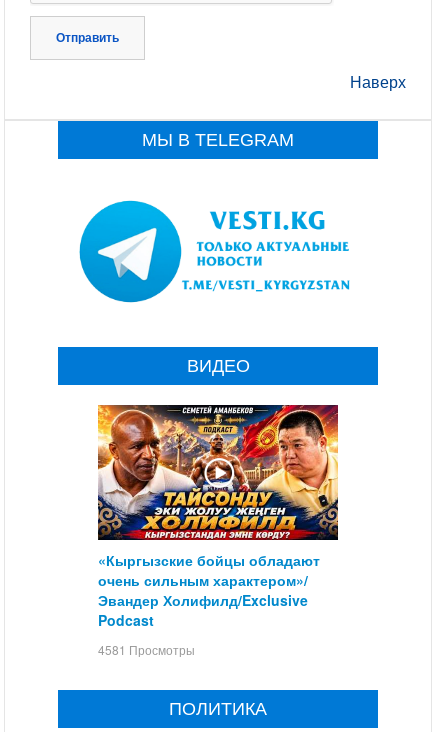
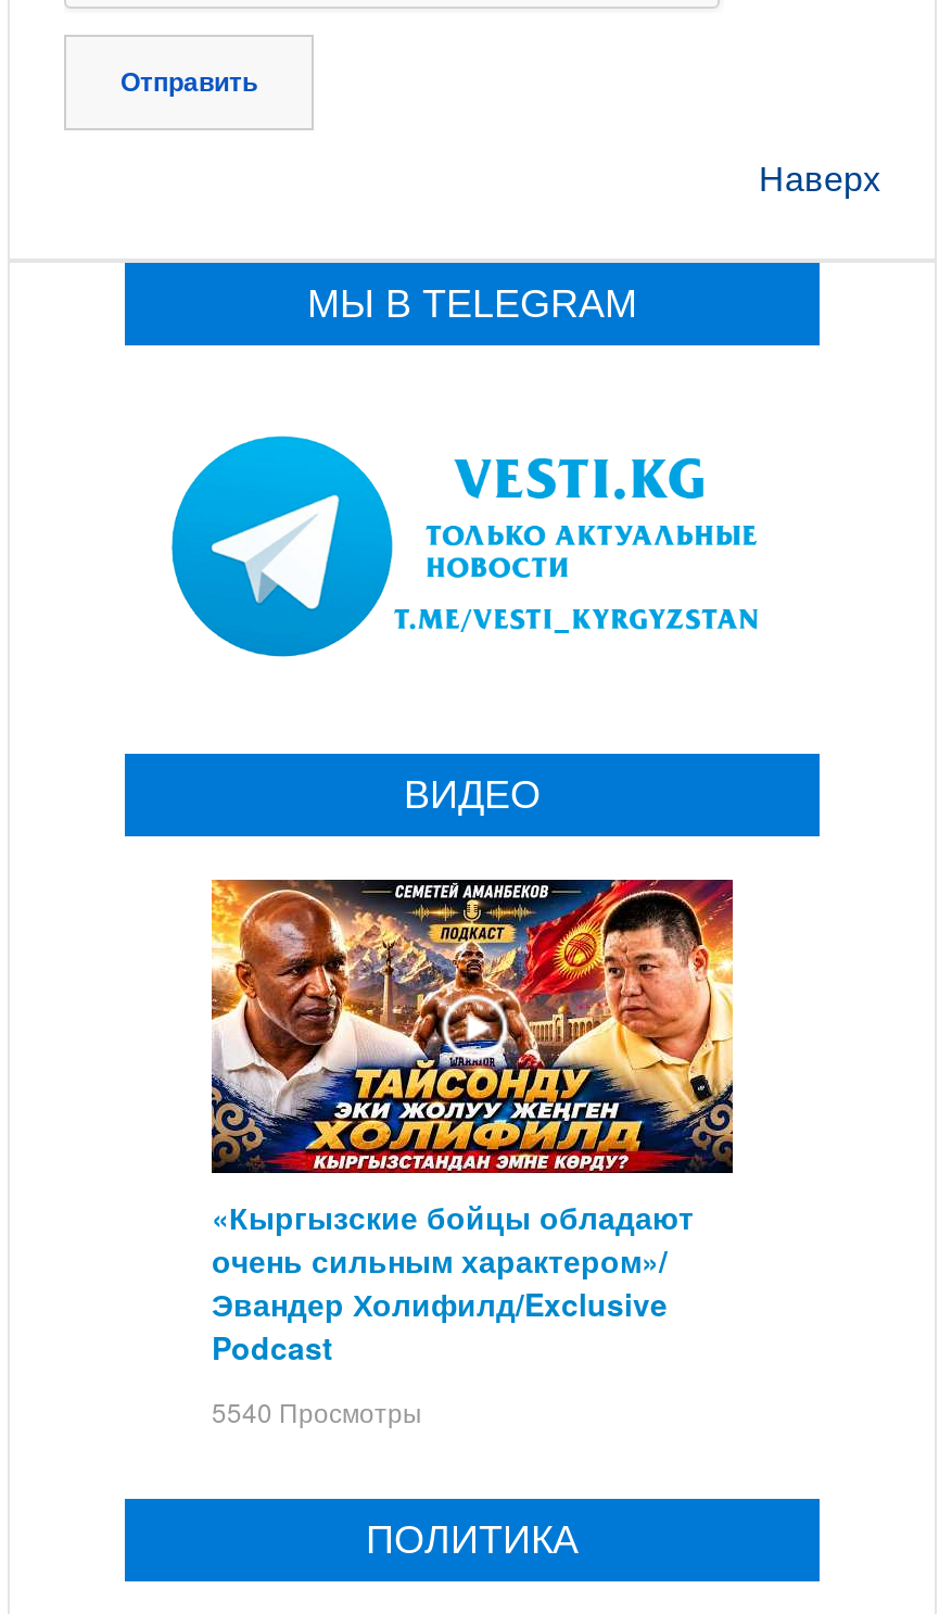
- 4581 Просмотры
+ 5540 Просмотры
